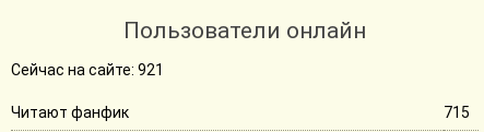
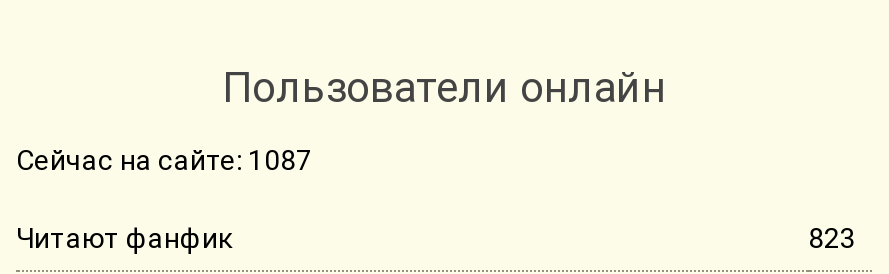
- Сейчас на сайте: 921
+ Сейчас на сайте: 1087

- 715
+ 823
